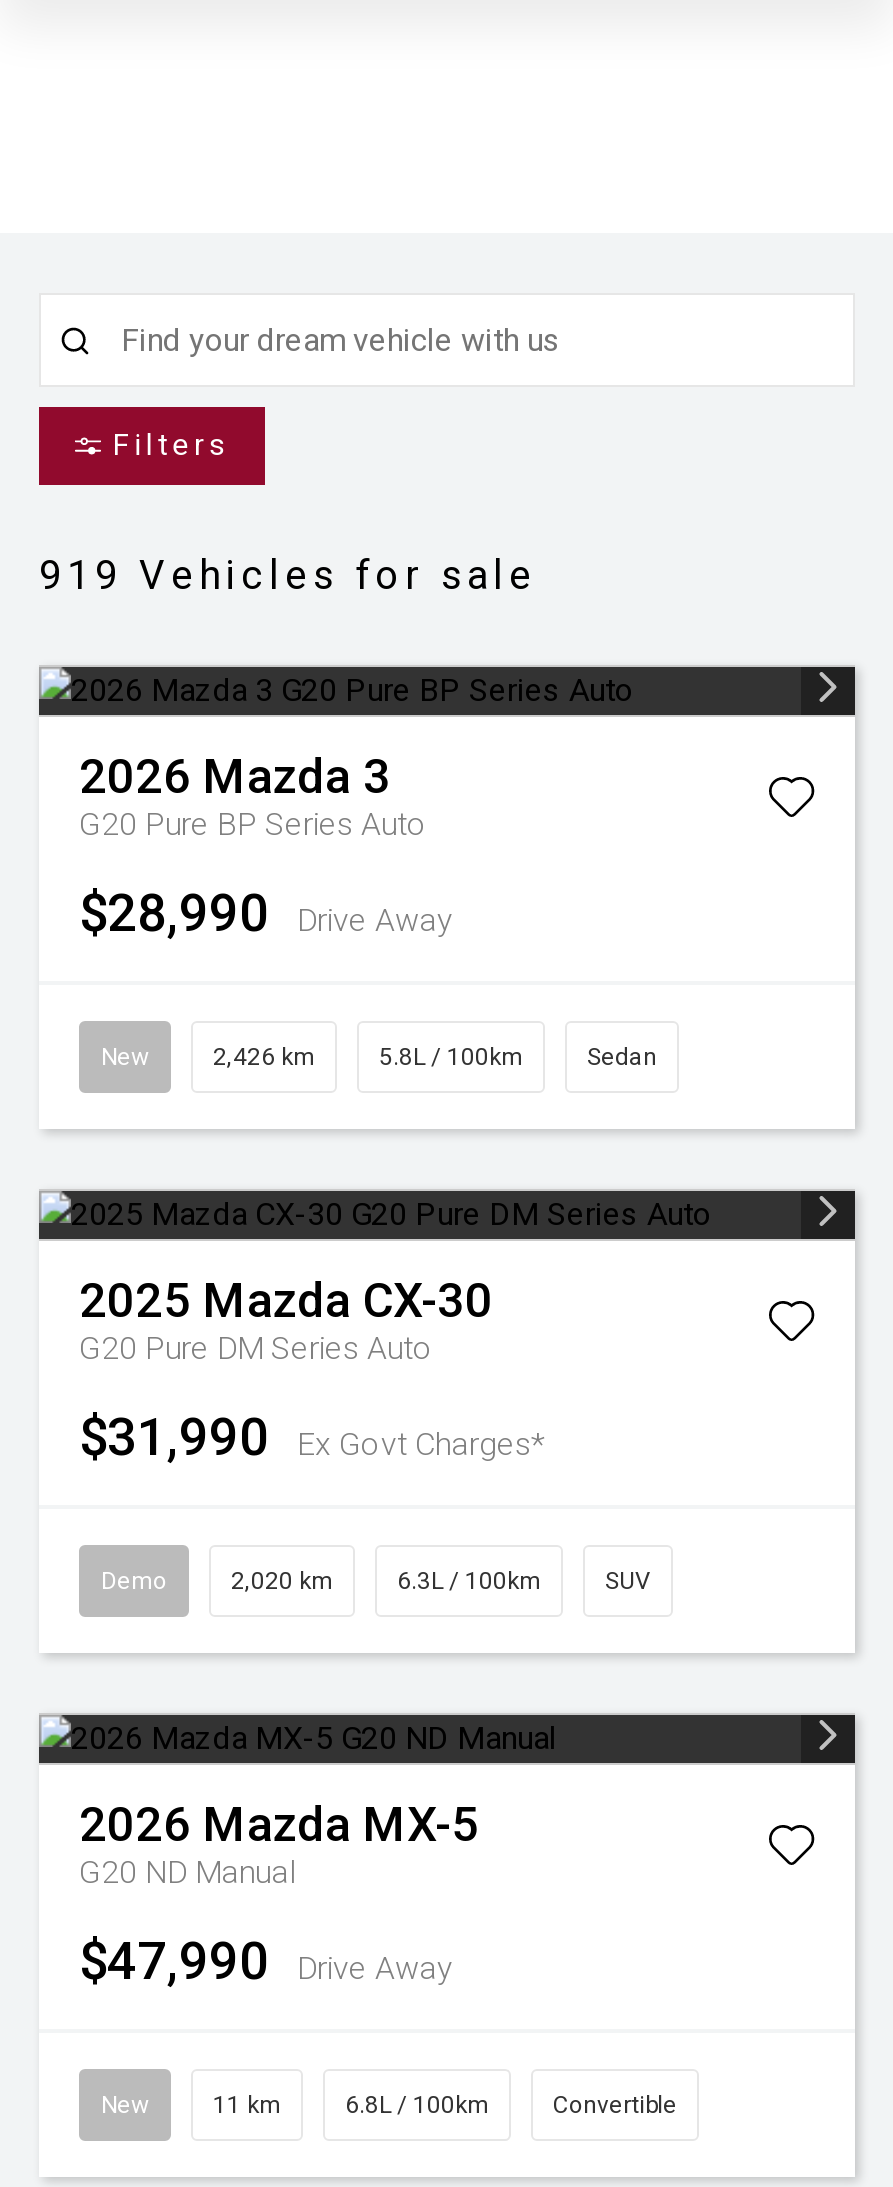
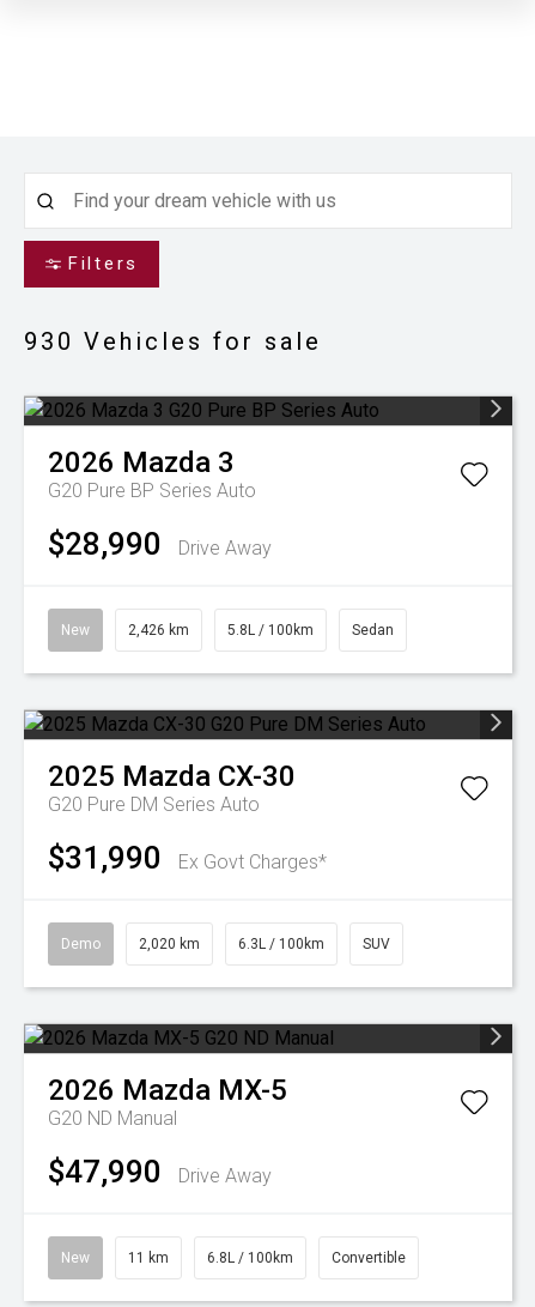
- 919 Vehicles for sale
+ 930 Vehicles for sale
